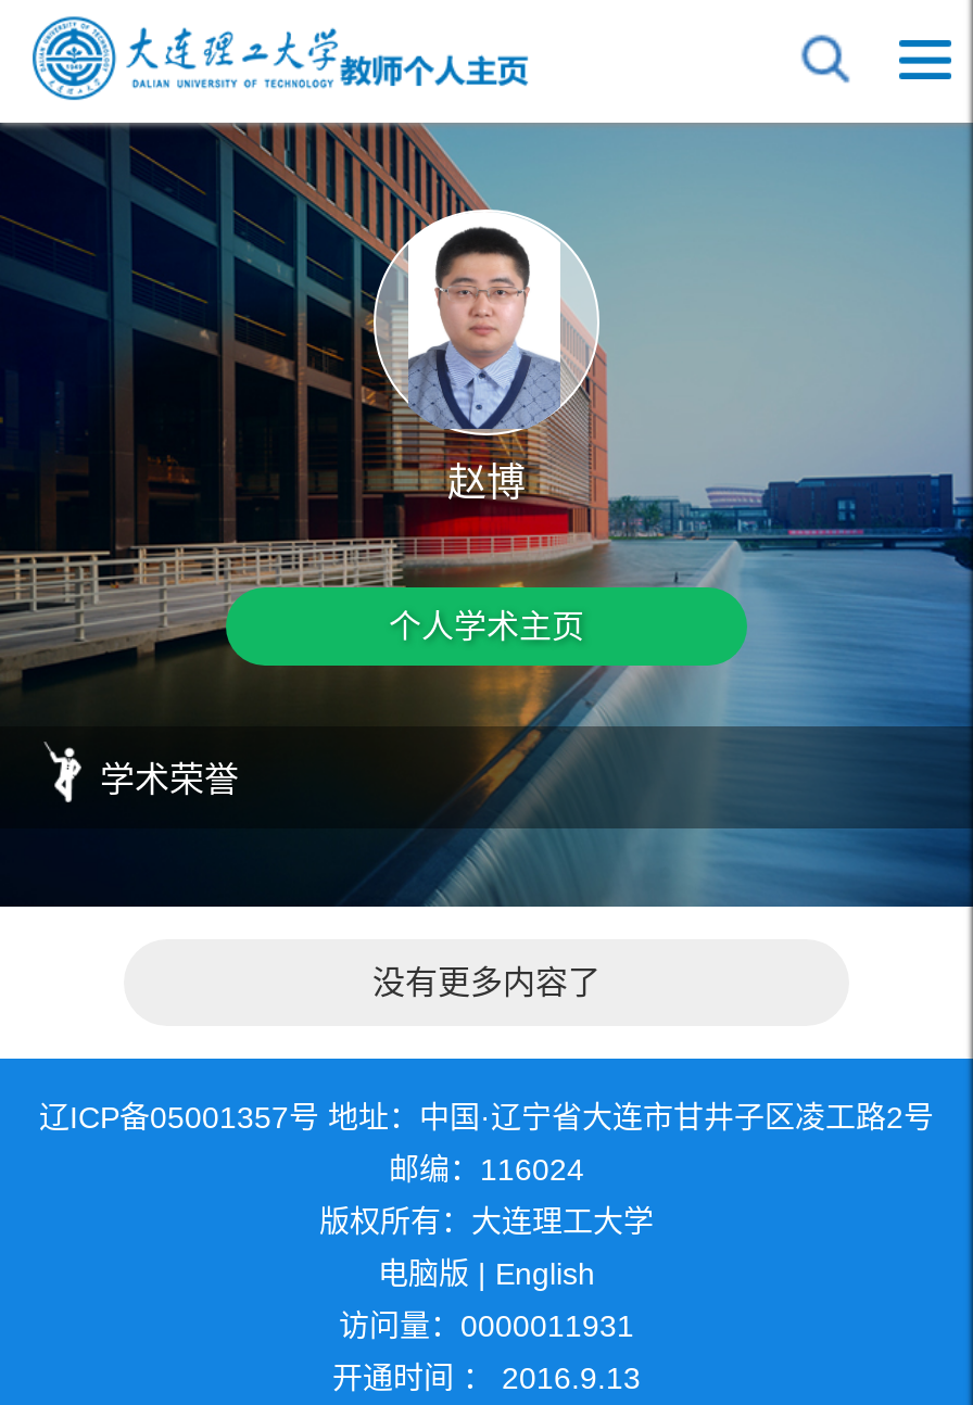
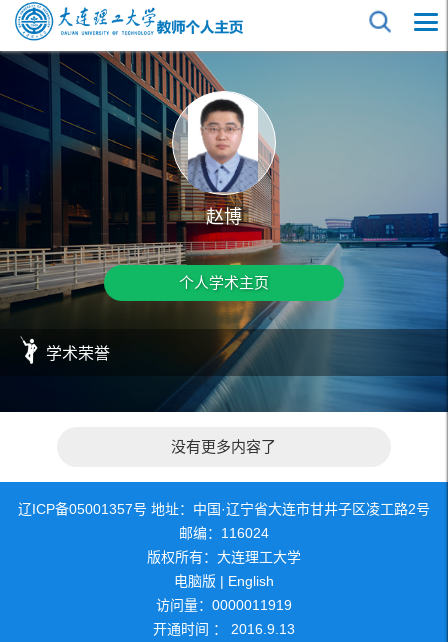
- 访问量：0000011931
+ 访问量：0000011919
